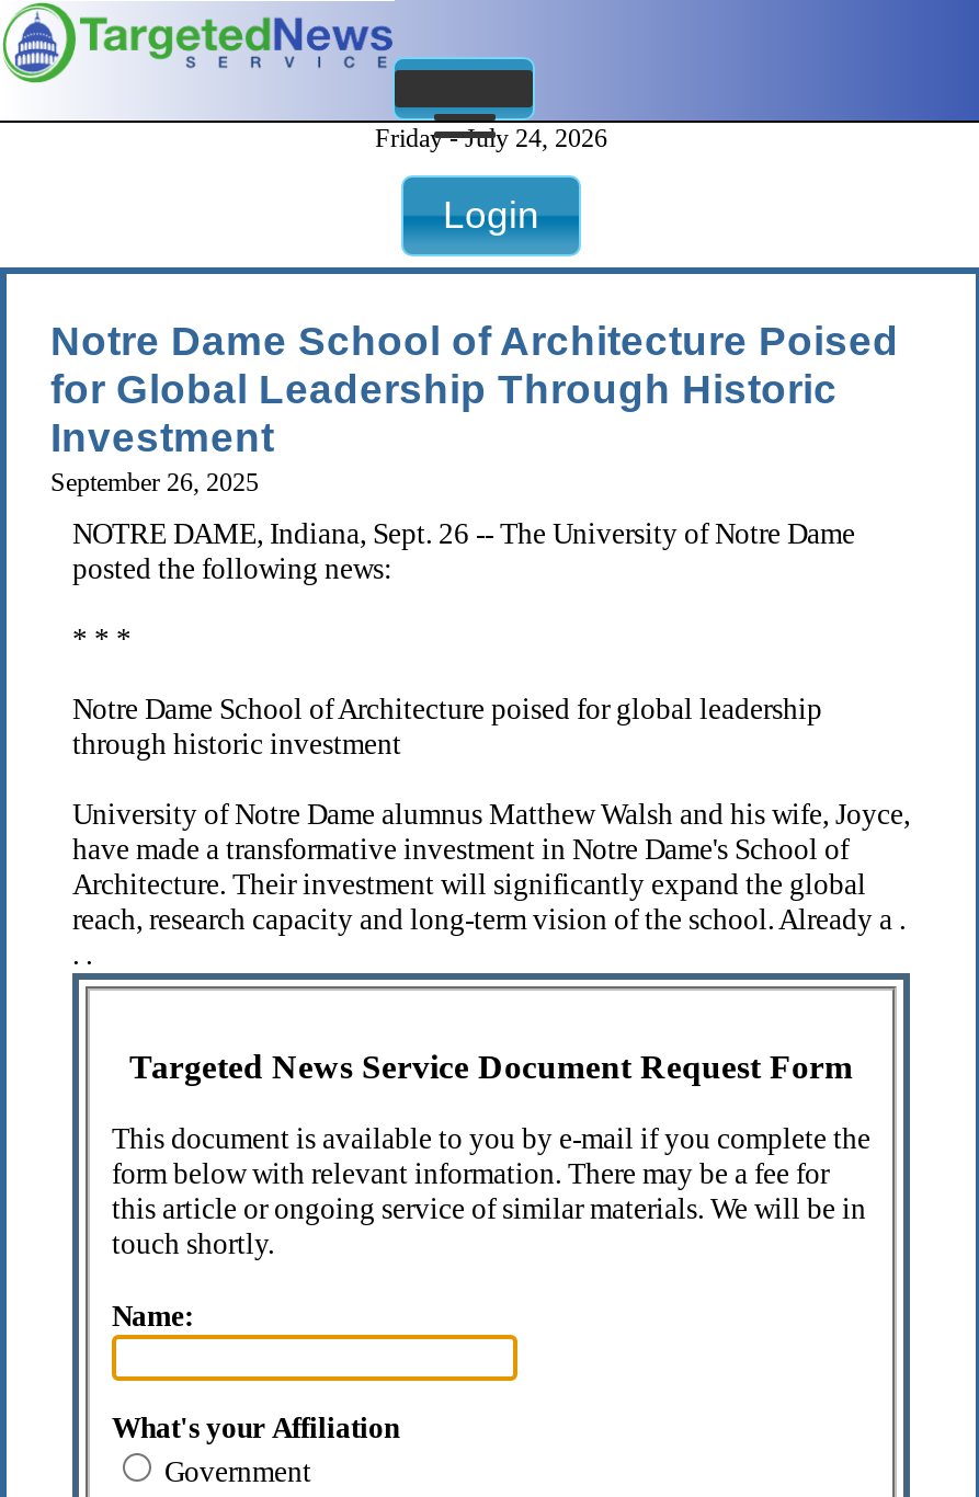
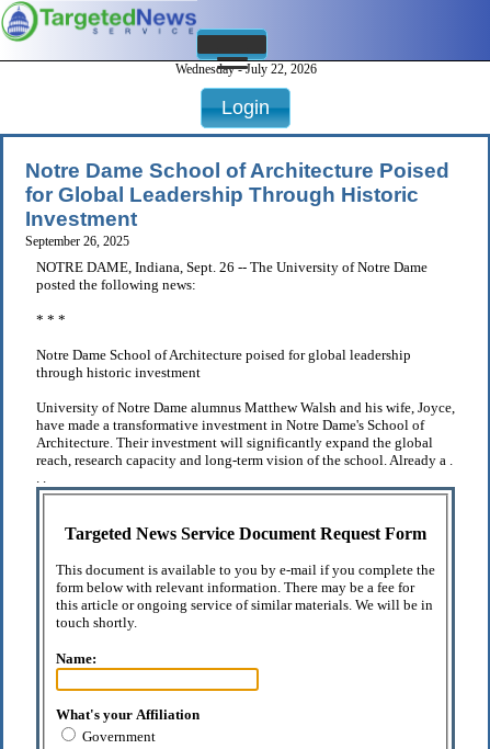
- Friday - July 24, 2026
+ Wednesday - July 22, 2026
